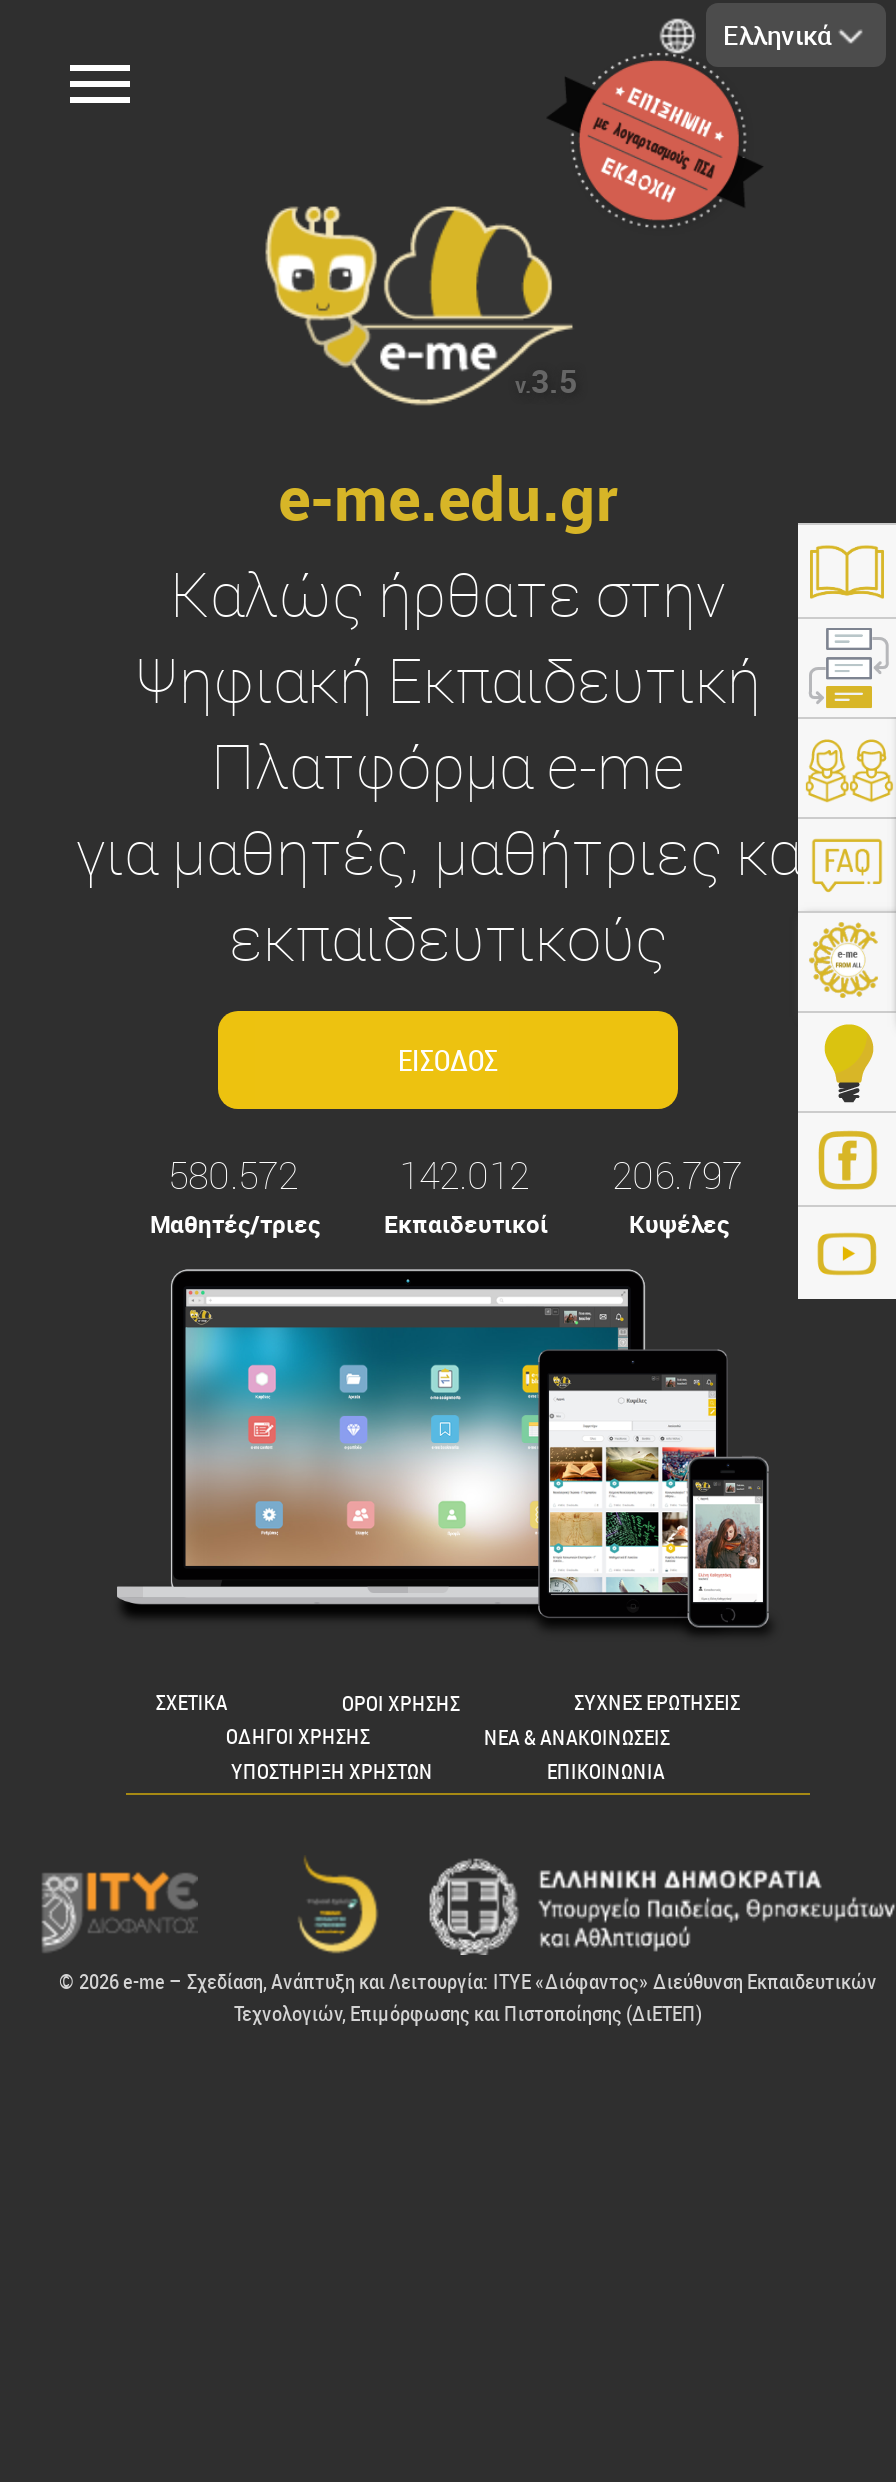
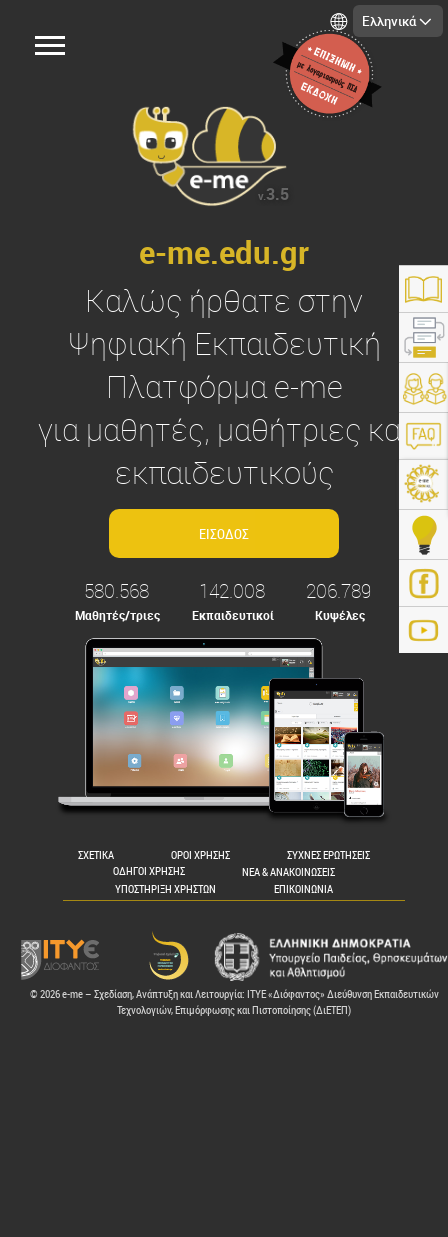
- 580.572
+ 580.568

- 142.012
+ 142.008

- 206.797
+ 206.789
